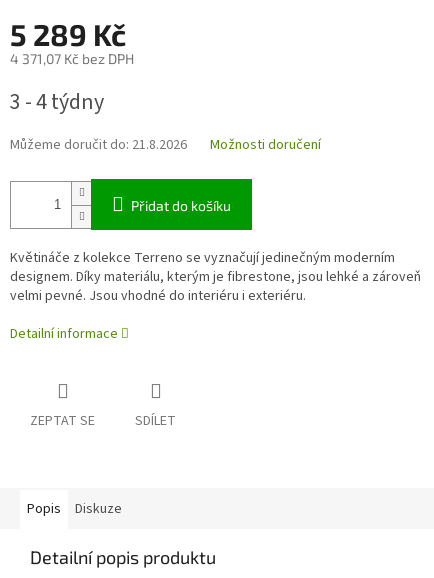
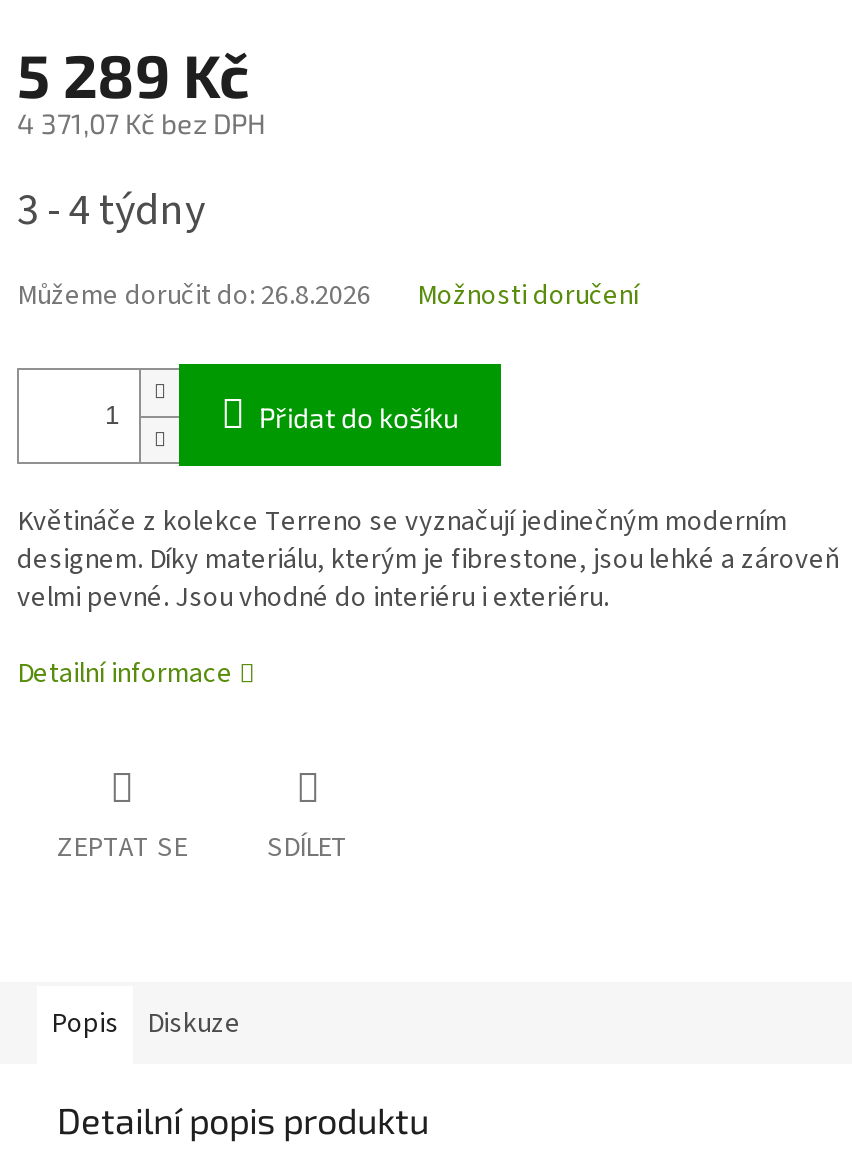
- Můžeme doručit do: 21.8.2026
+ Můžeme doručit do: 26.8.2026
